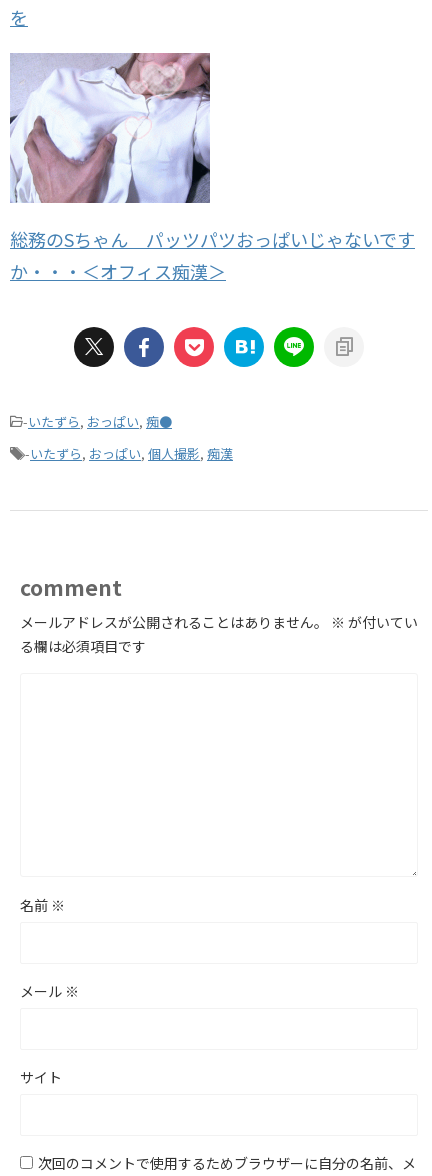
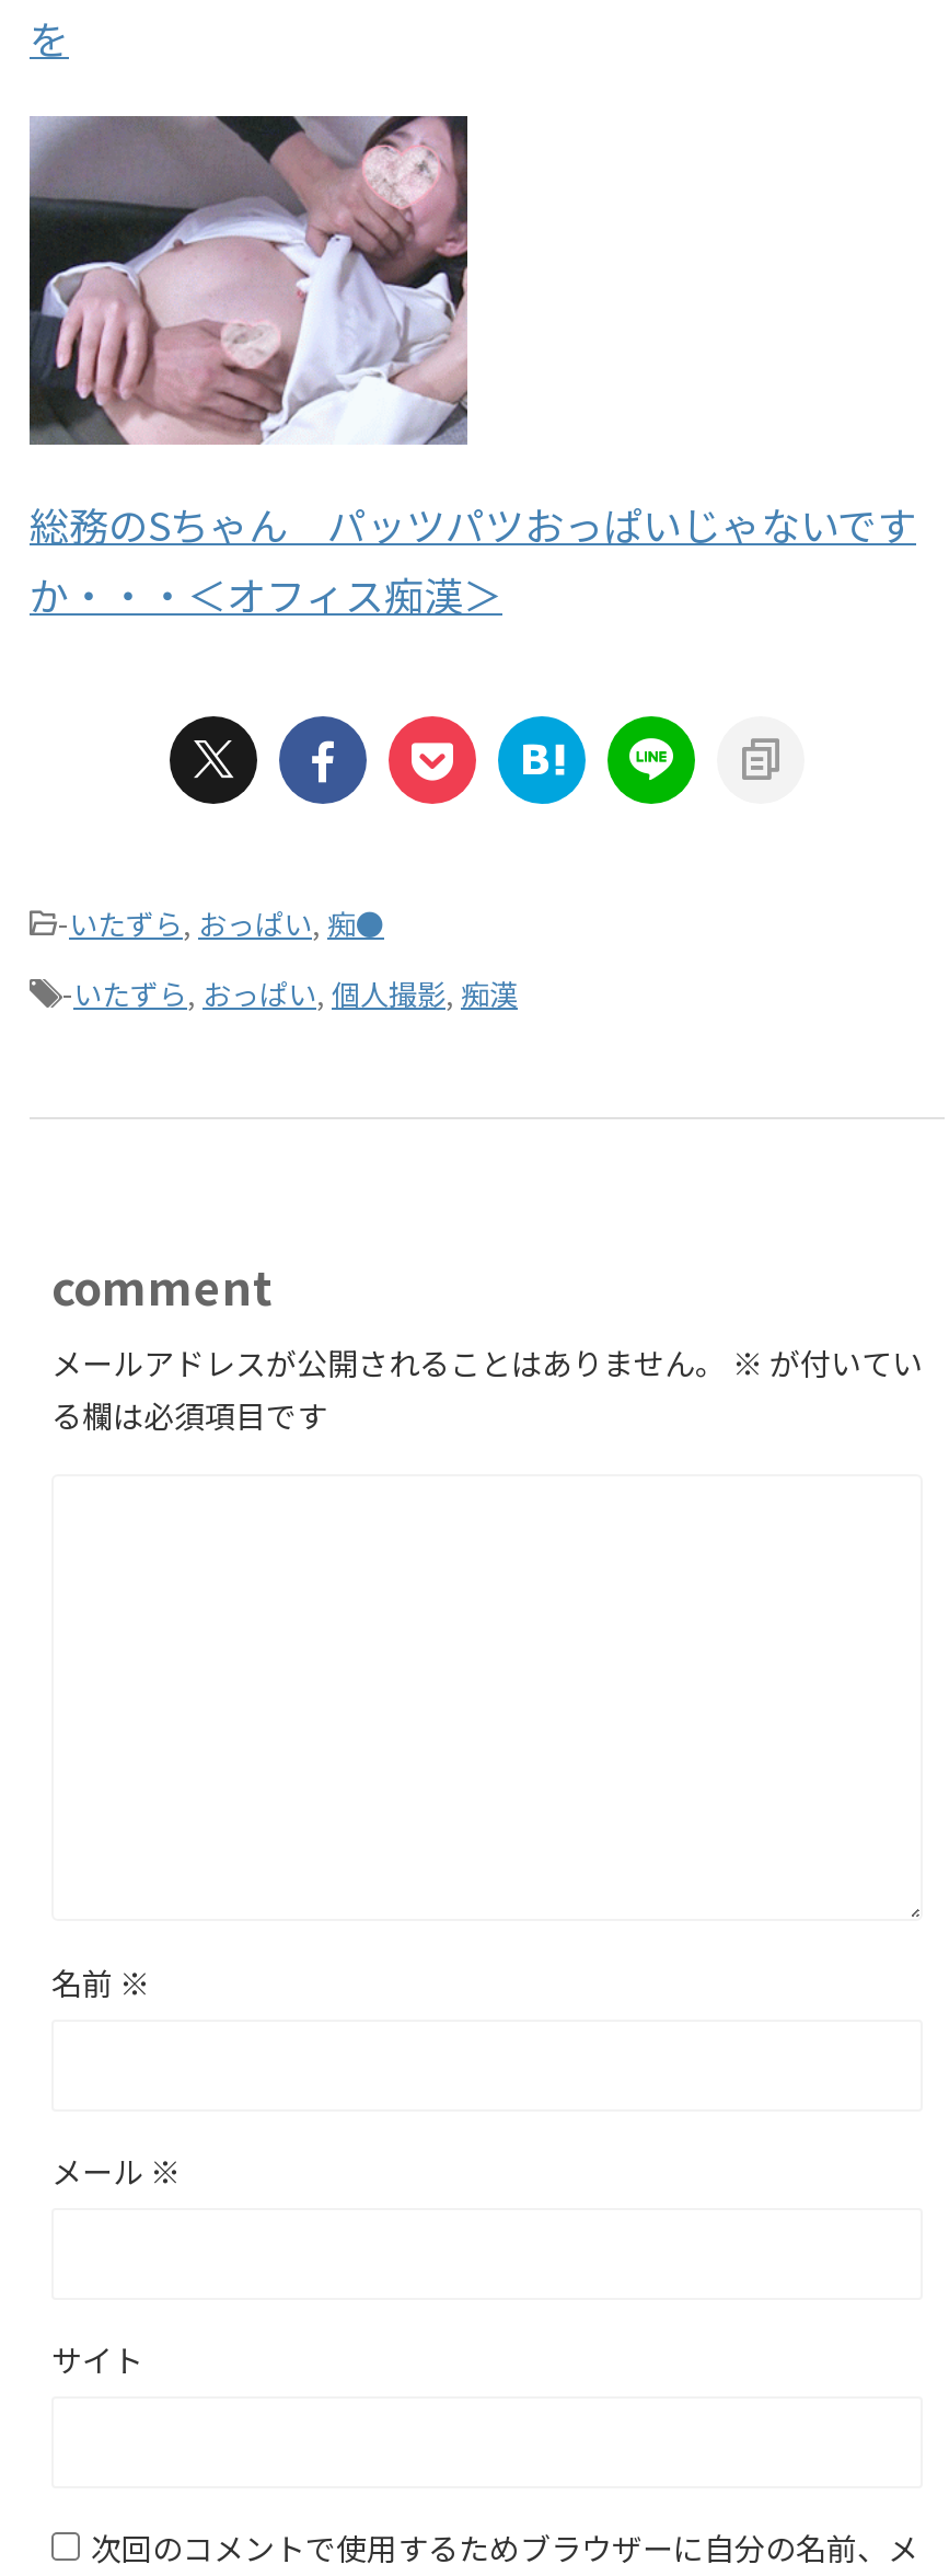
- [image]
+ [image]
